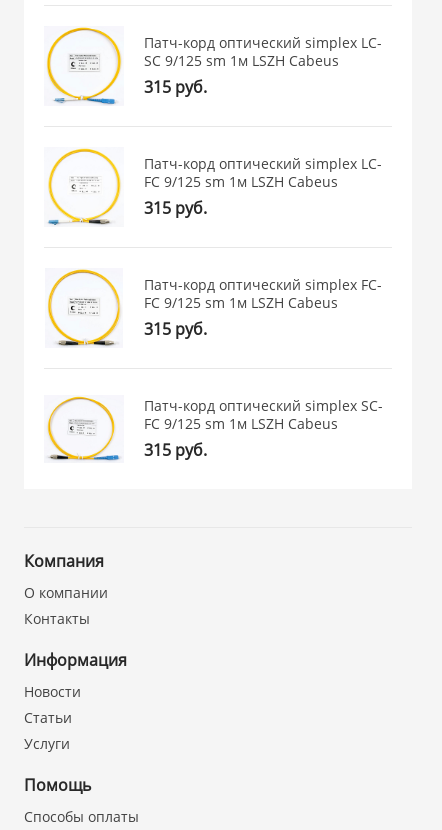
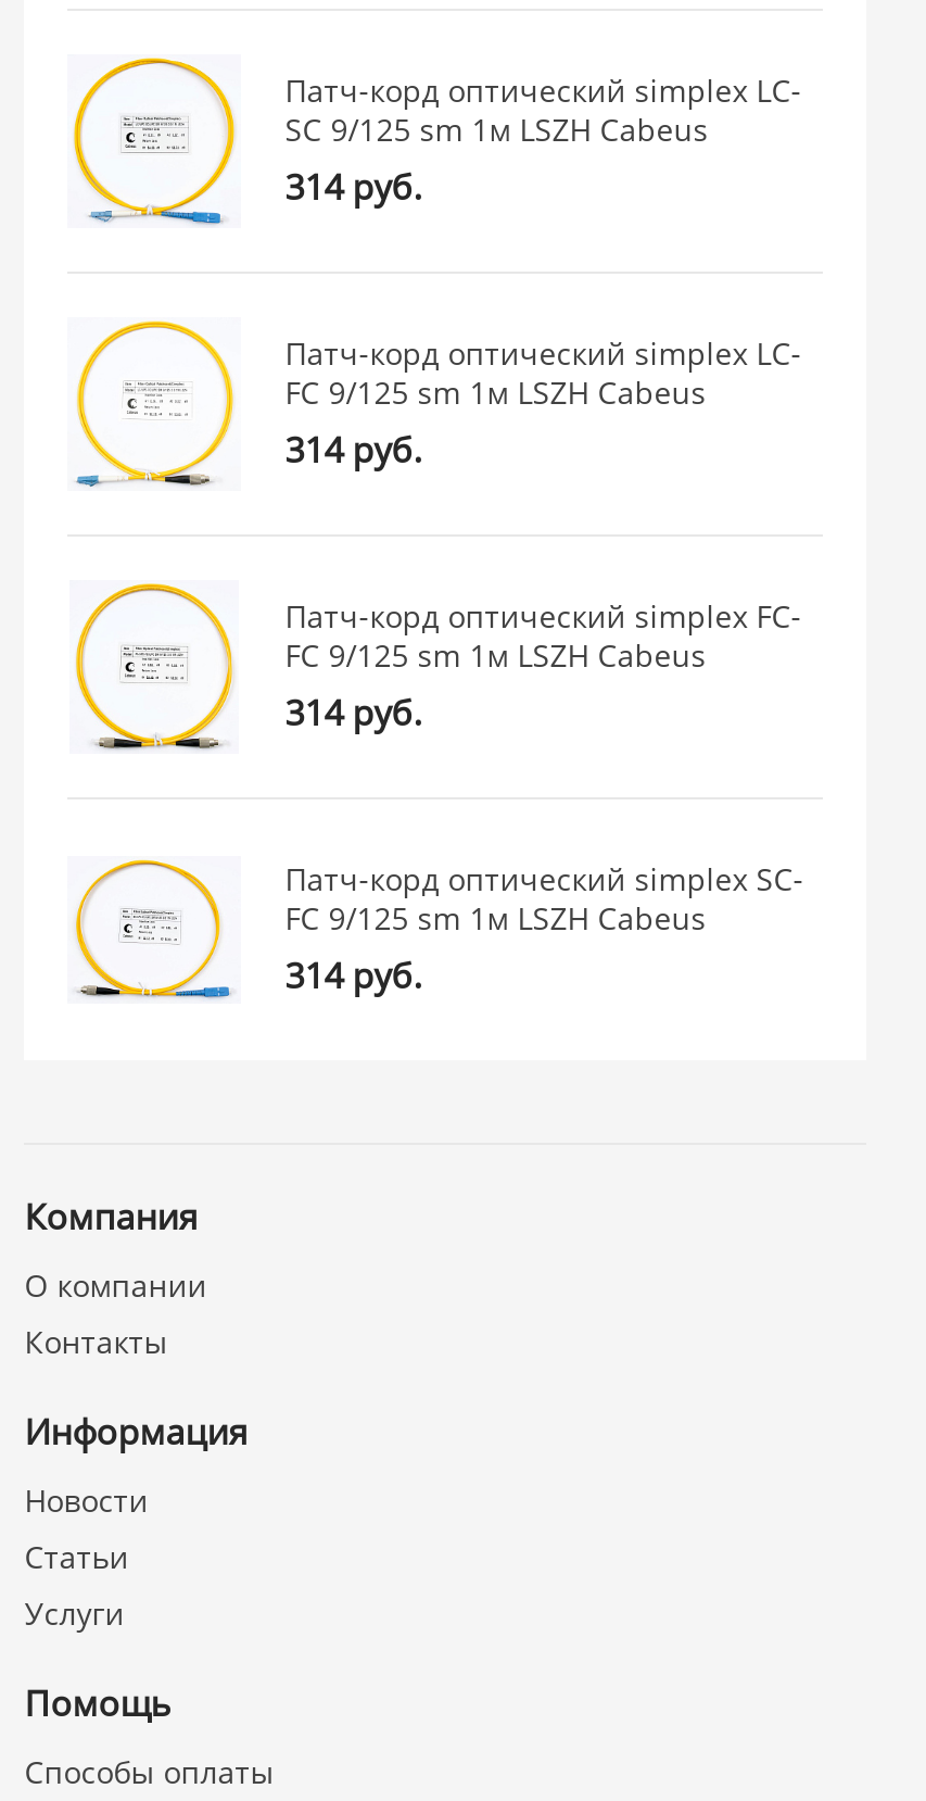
- 315 руб.
+ 314 руб.

- 315 руб.
+ 314 руб.

- 315 руб.
+ 314 руб.

- 315 руб.
+ 314 руб.
